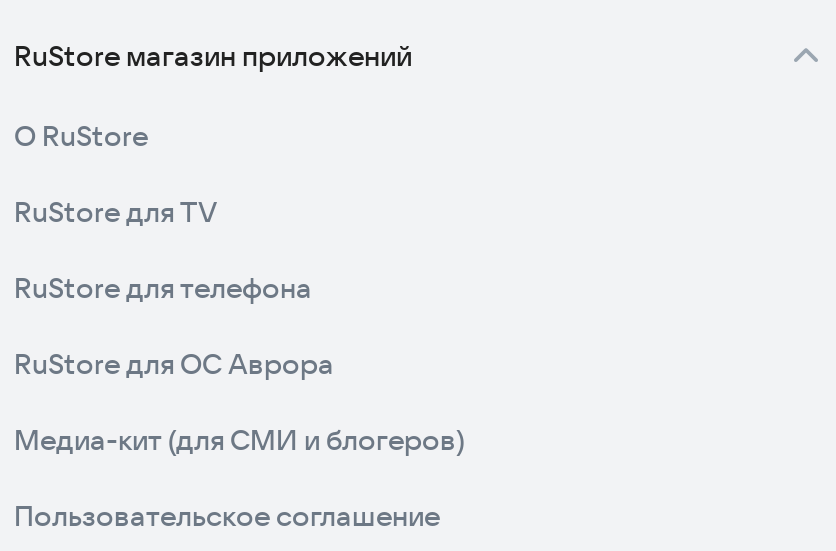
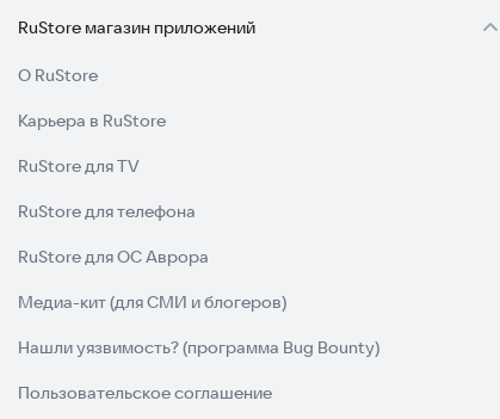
+ Карьера в RuStore

+ Нашли уязвимость? (программа Bug Bounty)
